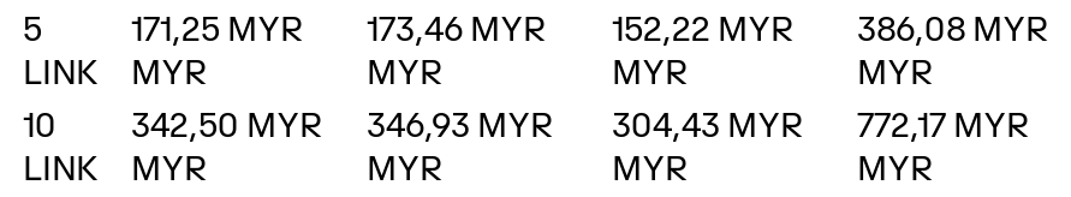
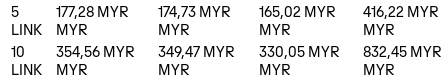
- 171,25 MYR
+ 177,28 MYR

- 173,46 MYR
+ 174,73 MYR

- 152,22 MYR
+ 165,02 MYR

- 386,08 MYR
+ 416,22 MYR

- 342,50 MYR
+ 354,56 MYR

- 346,93 MYR
+ 349,47 MYR

- 304,43 MYR
+ 330,05 MYR

- 772,17 MYR
+ 832,45 MYR
